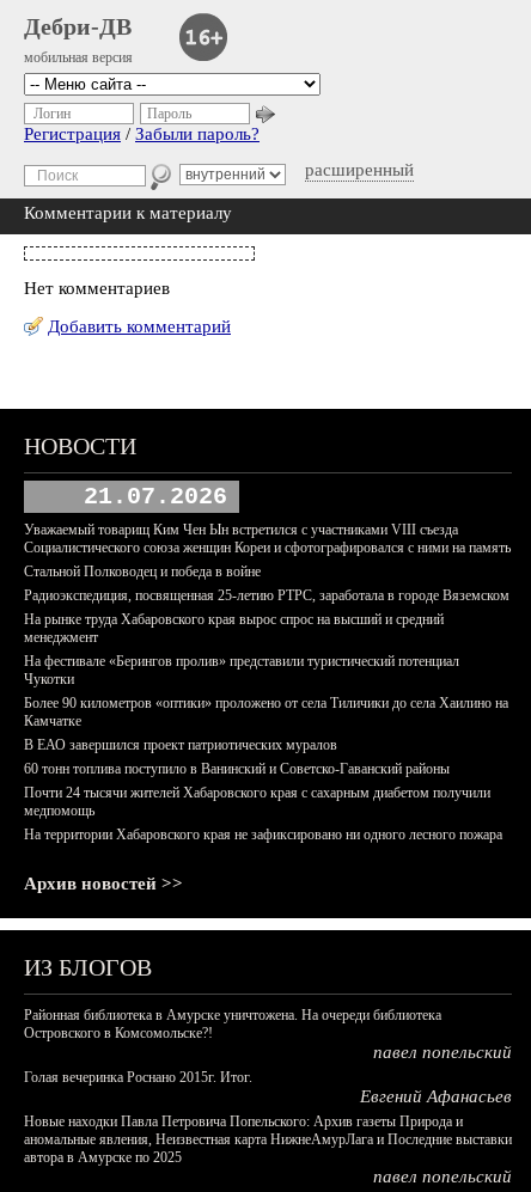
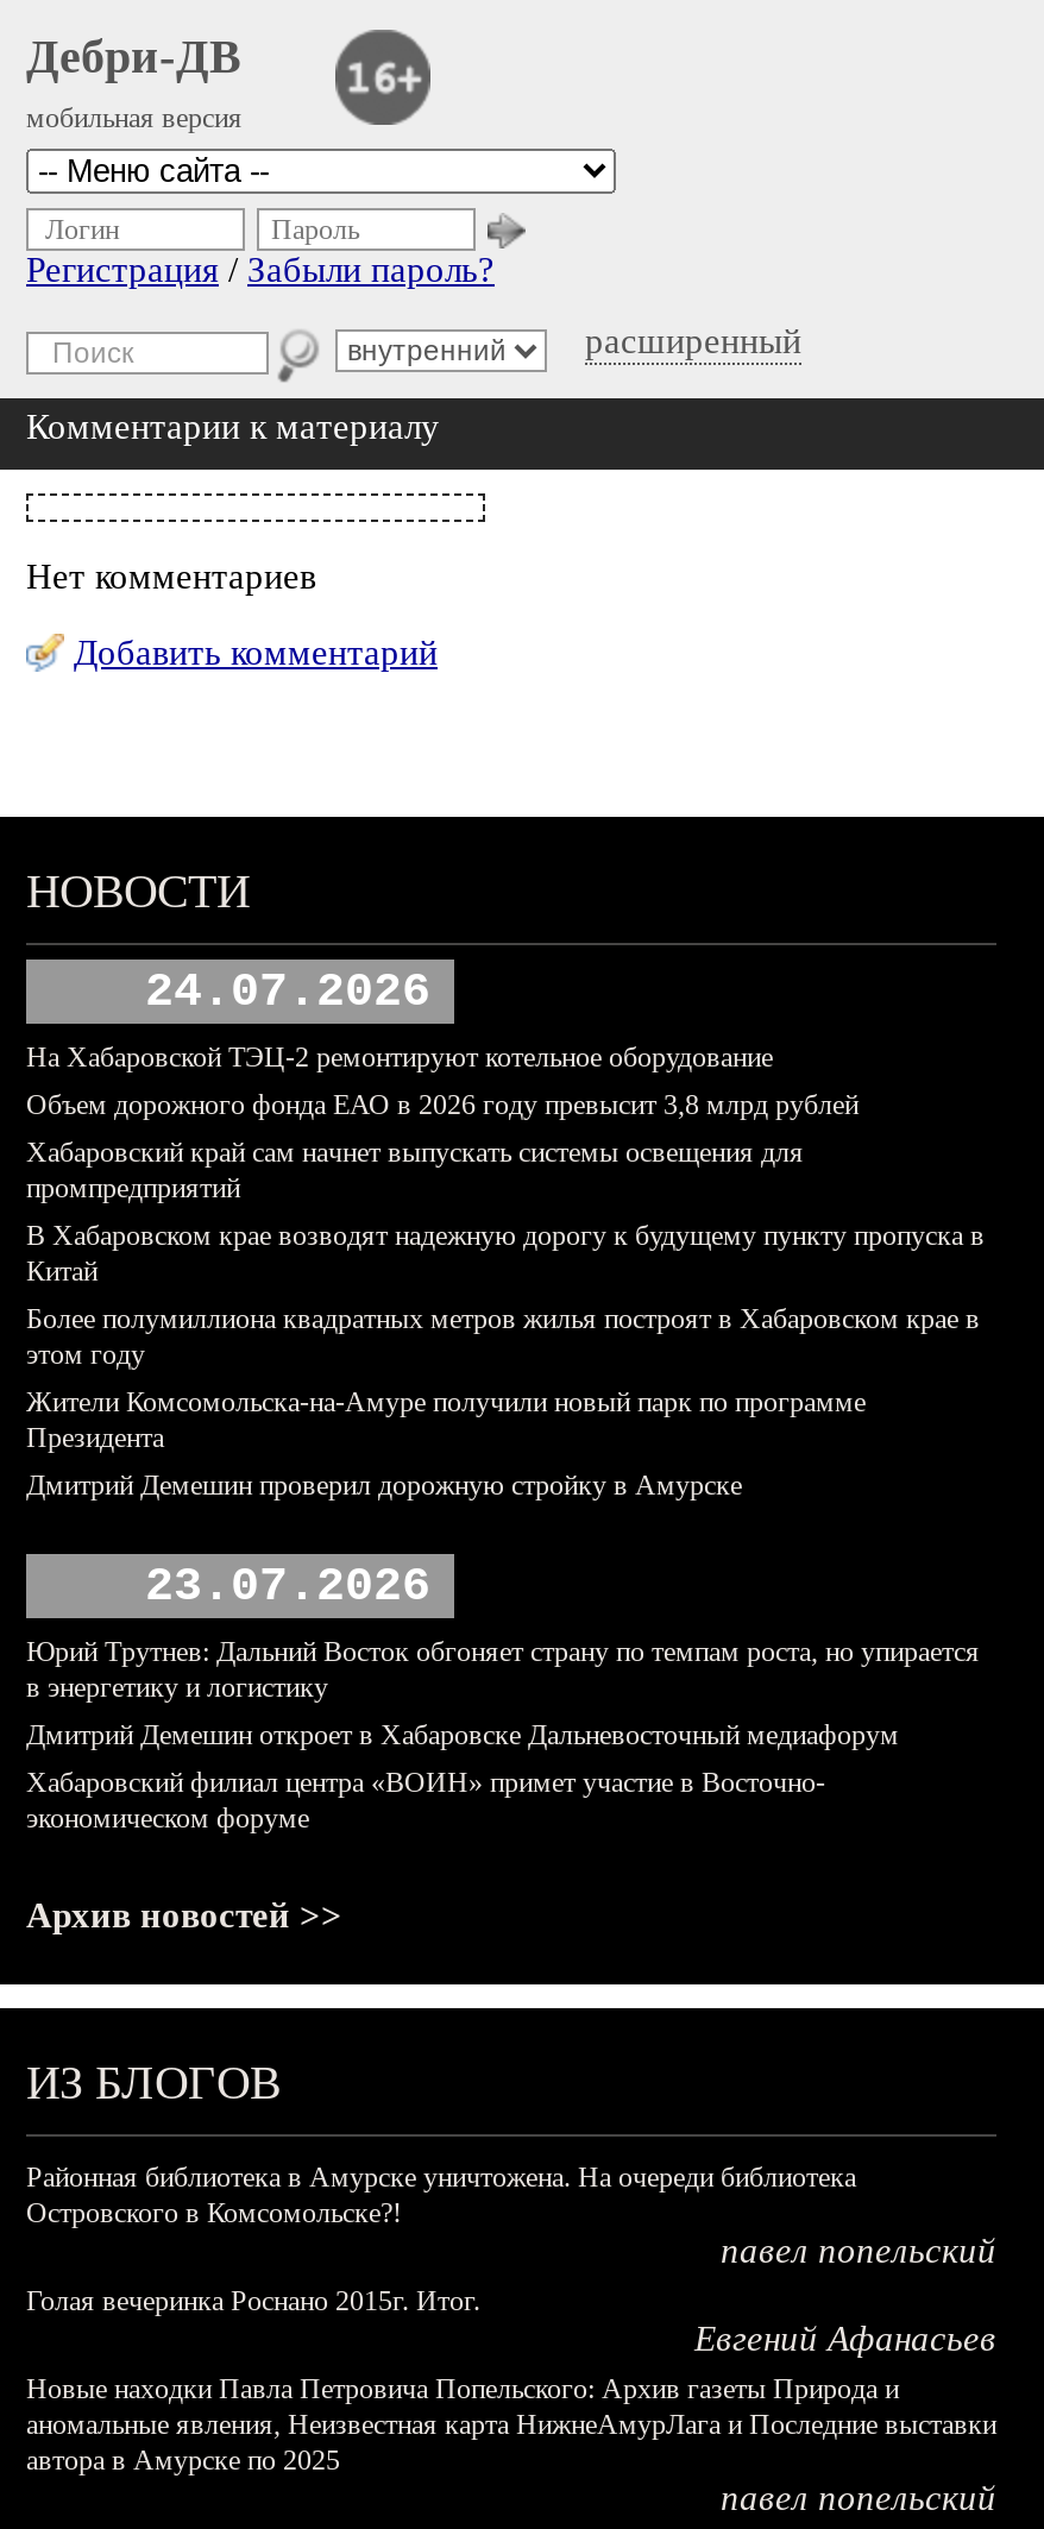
- 21.07.2026
- Уважаемый товарищ Ким Чен Ын встретился с участниками VIII съезда
- Социалистического союза женщин Кореи и сфотографировался с ними на память
- Стальной Полководец и победа в войне
- Радиоэкспедиция, посвященная 25-летию РТРС, заработала в городе Вяземском
- На рынке труда Хабаровского края вырос спрос на высший и средний
- менеджмент
- На фестивале «Берингов пролив» представили туристический потенциал
- Чукотки
- Более 90 километров «оптики» проложено от села Тиличики до села Хаилино на
- Камчатке
- В ЕАО завершился проект патриотических муралов
- 60 тонн топлива поступило в Ванинский и Советско-Гаванский районы
- Почти 24 тысячи жителей Хабаровского края с сахарным диабетом получили
- медпомощь
- На территории Хабаровского края не зафиксировано ни одного лесного пожара
+ 24.07.2026
+ На Хабаровской ТЭЦ-2 ремонтируют котельное оборудование
+ Объем дорожного фонда ЕАО в 2026 году превысит 3,8 млрд рублей
+ Хабаровский край сам начнет выпускать системы освещения для
+ промпредприятий
+ В Хабаровском крае возводят надежную дорогу к будущему пункту пропуска в
+ Китай
+ Более полумиллиона квадратных метров жилья построят в Хабаровском крае в
+ этом году
+ Жители Комсомольска-на-Амуре получили новый парк по программе
+ Президента
+ Дмитрий Демешин проверил дорожную стройку в Амурске
+ 23.07.2026
+ Юрий Трутнев: Дальний Восток обгоняет страну по темпам роста, но упирается
+ в энергетику и логистику
+ Дмитрий Демешин откроет в Хабаровске Дальневосточный медиафорум
+ Хабаровский филиал центра «ВОИН» примет участие в Восточно-
+ экономическом форуме
